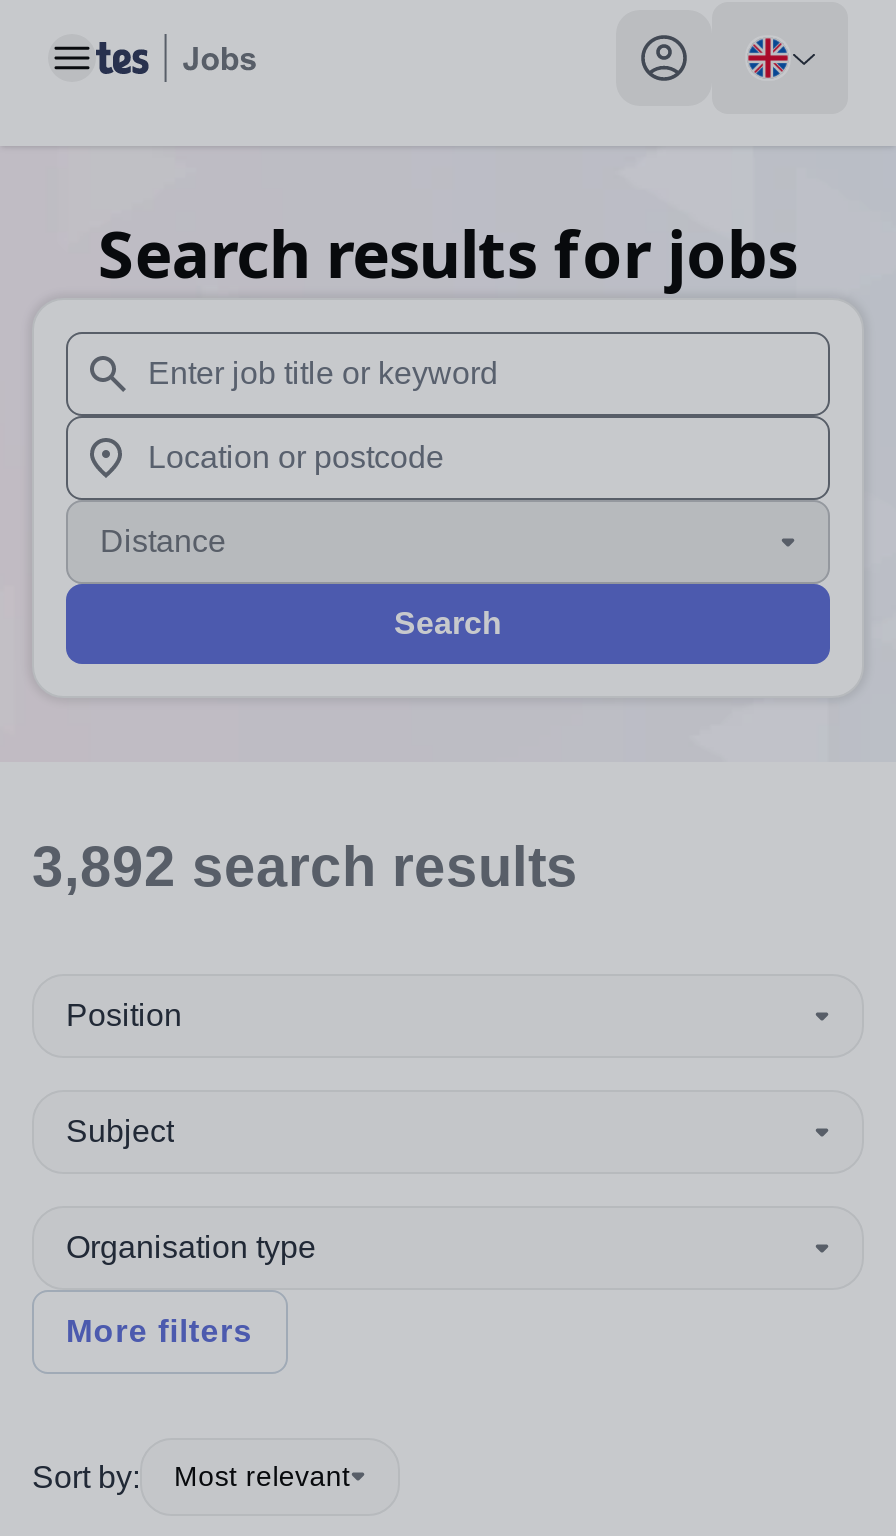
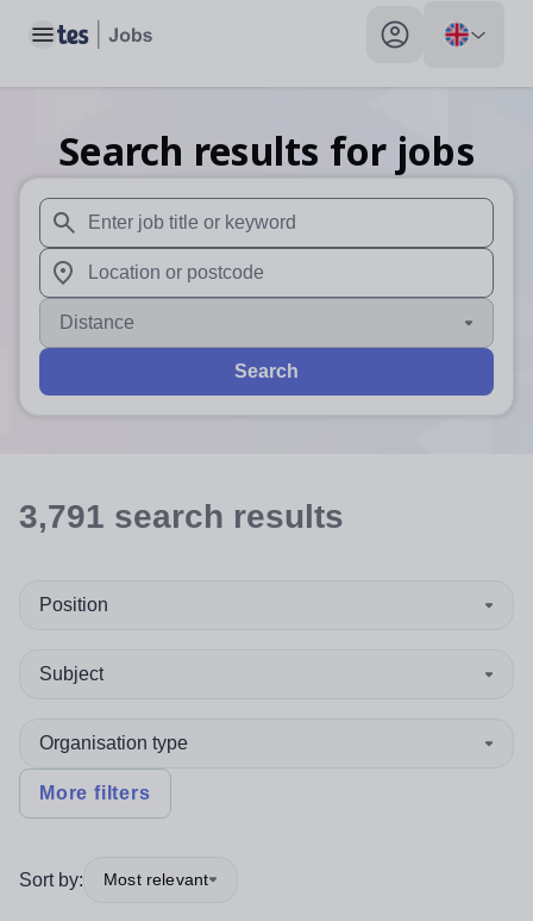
- 3,892 search results
+ 3,791 search results
